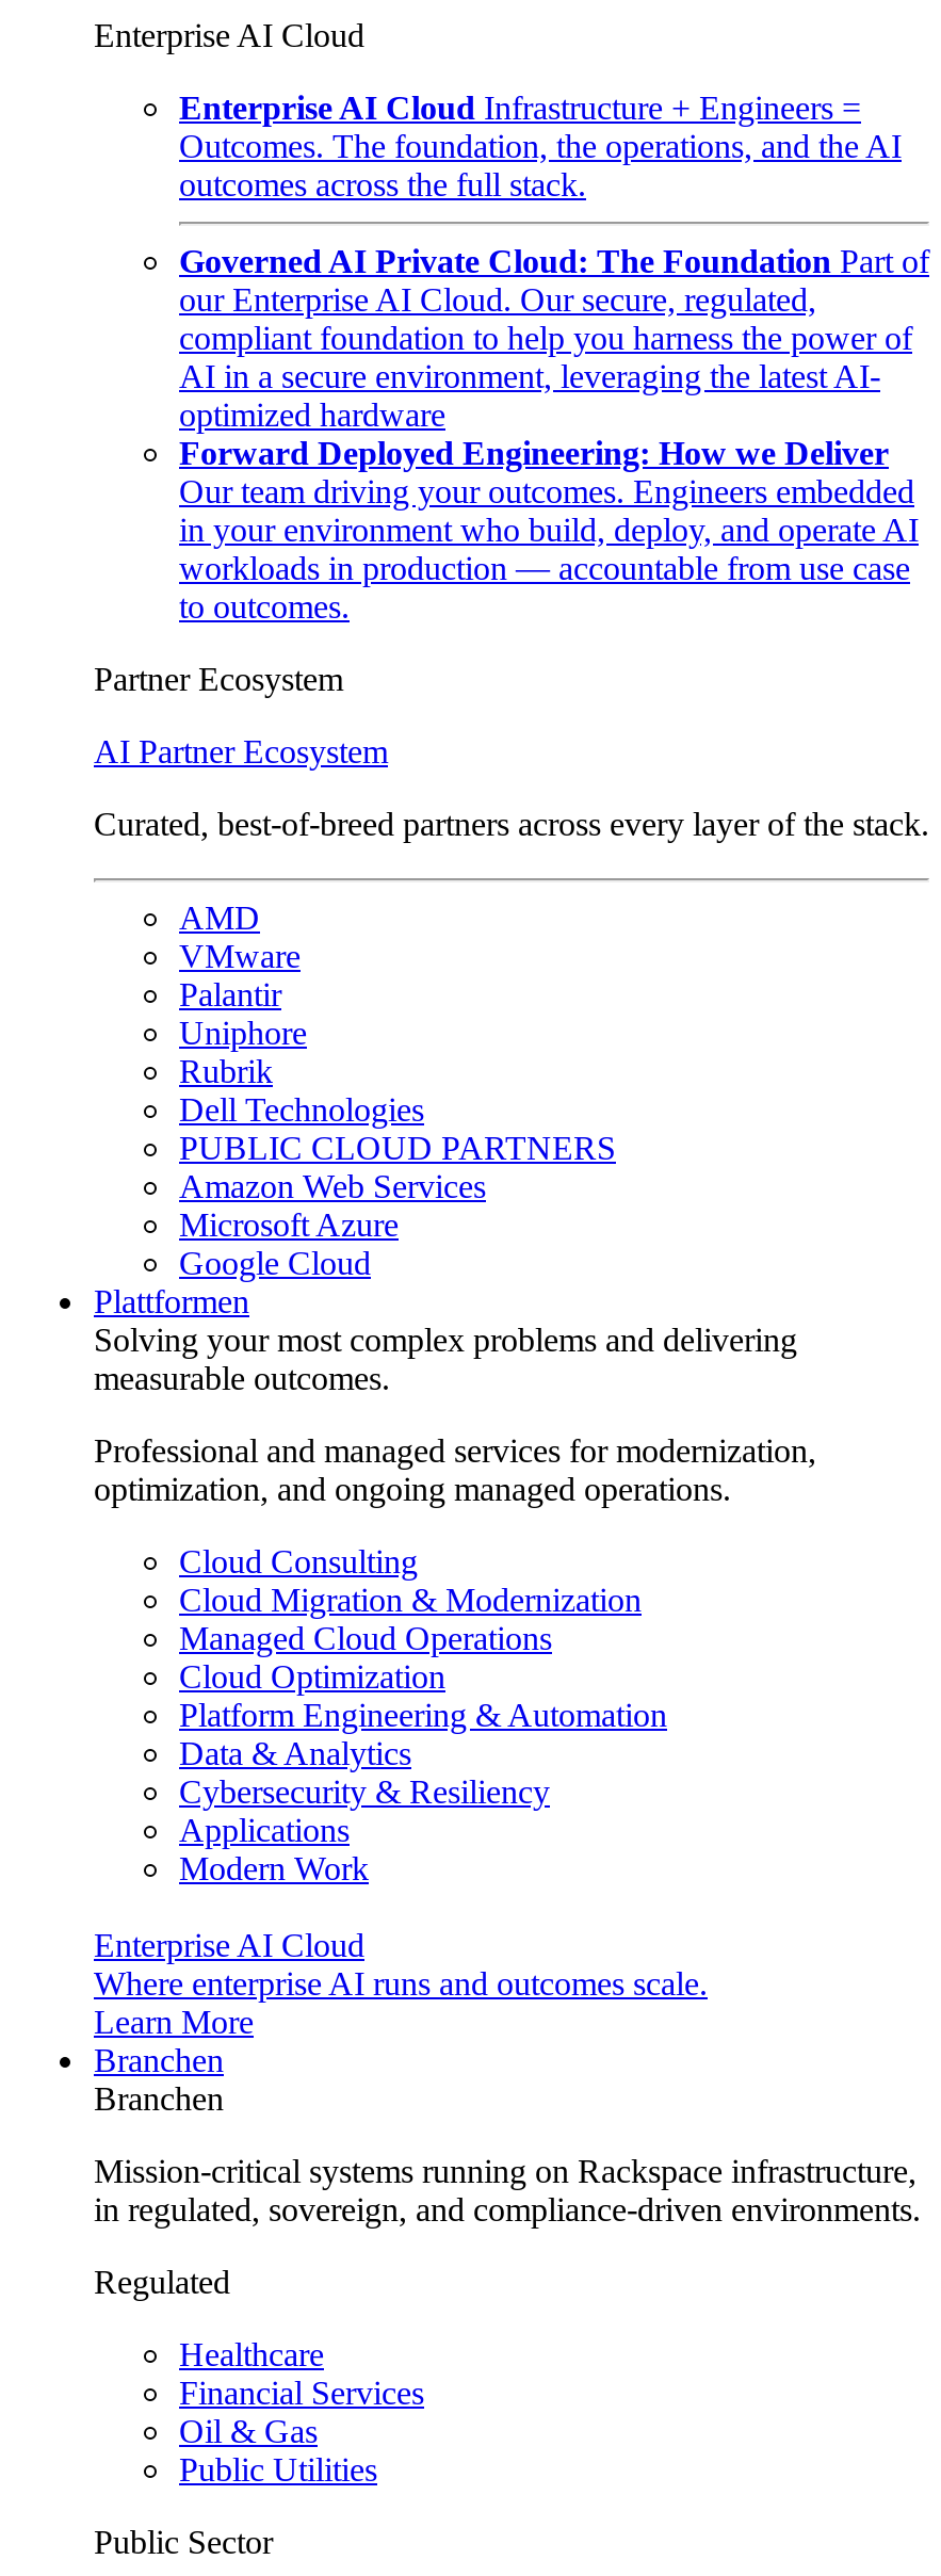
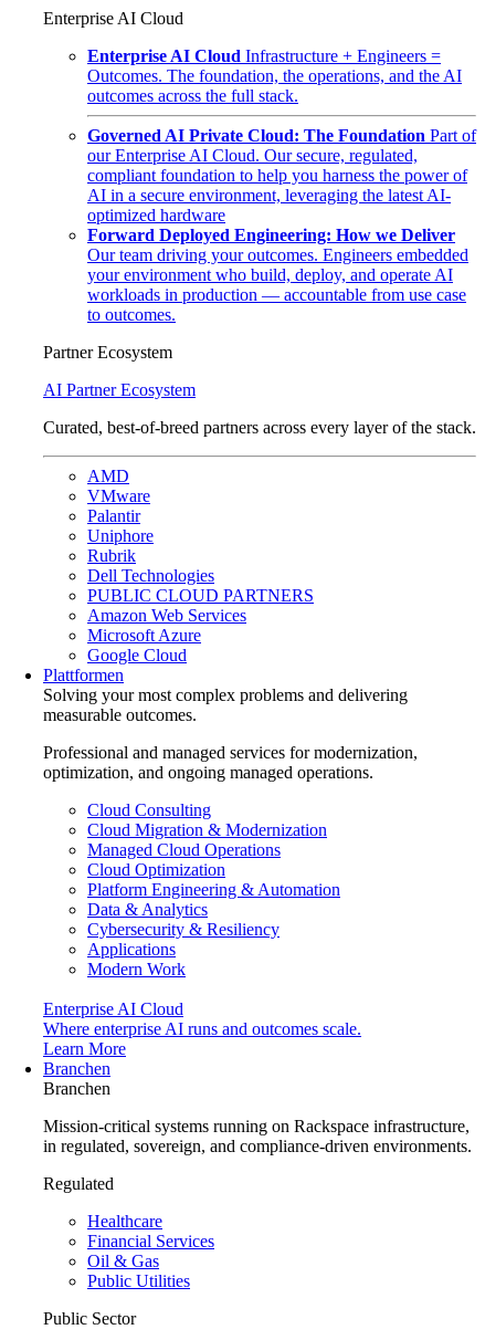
- in your environment who build, deploy, and operate AI
+ your environment who build, deploy, and operate AI
